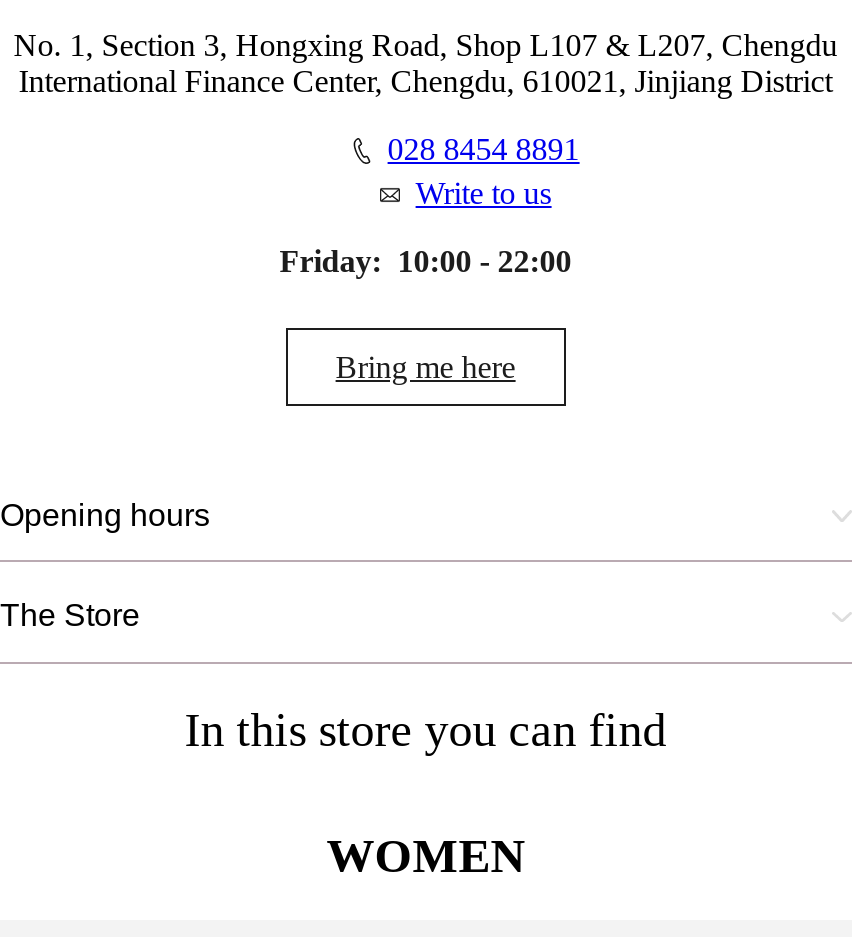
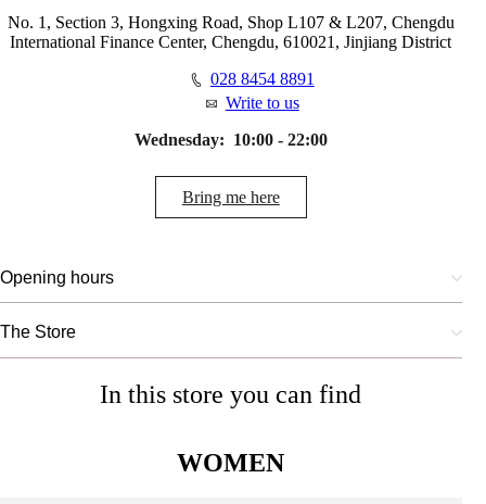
- Friday: 10:00 - 22:00
+ Wednesday: 10:00 - 22:00
